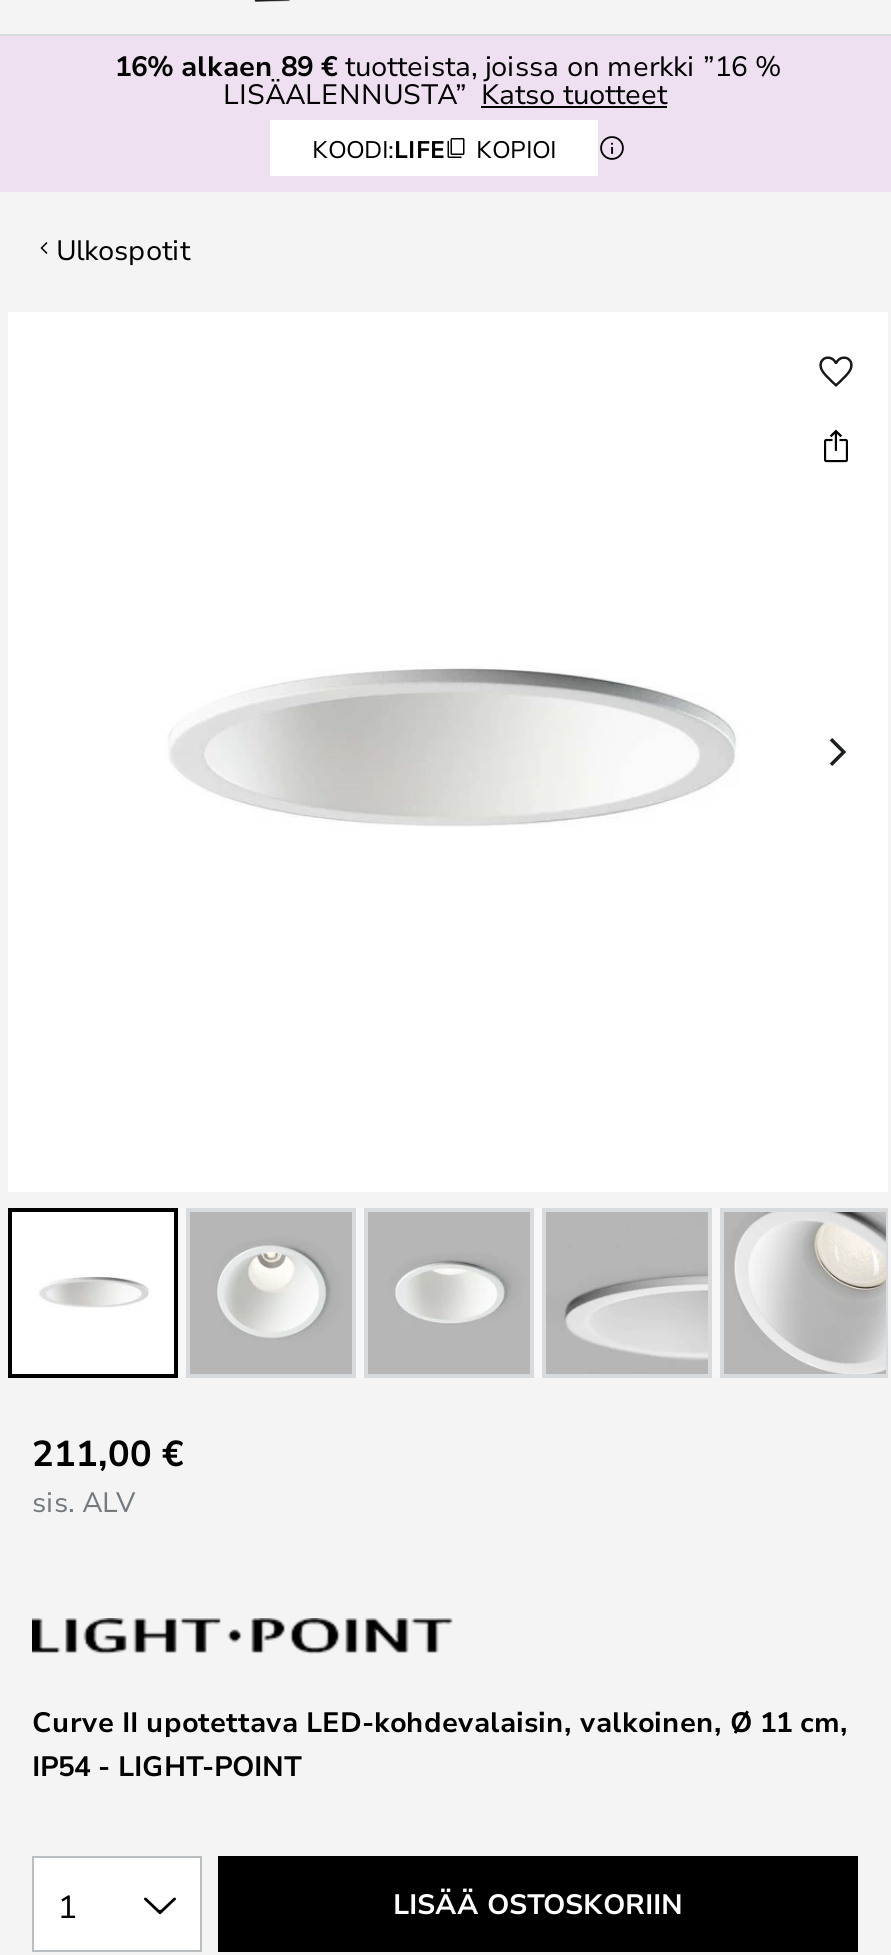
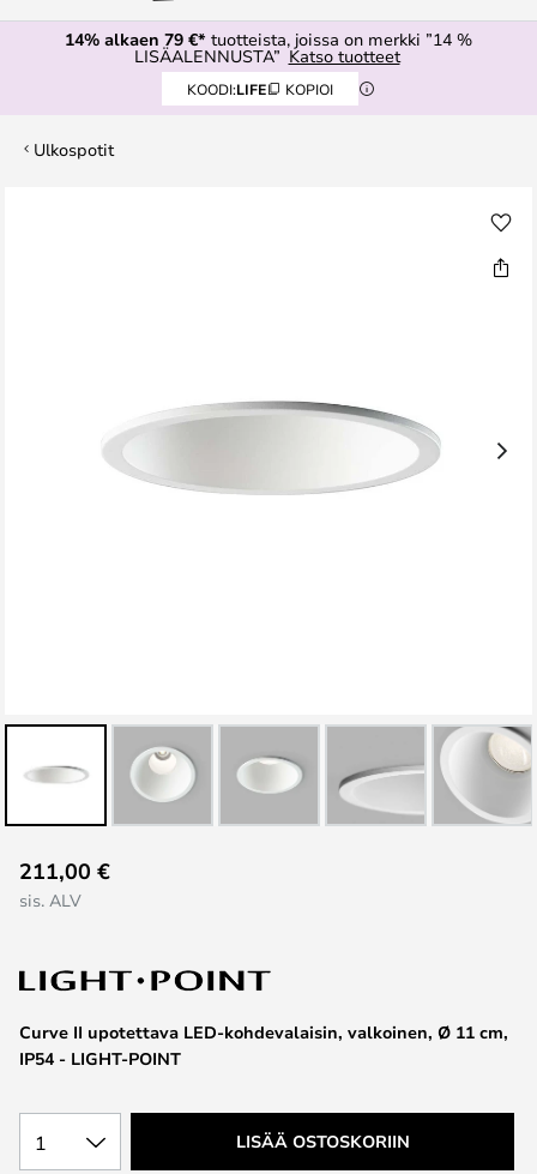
- 16% alkaen 89 €tuotteista, joissa on merkki ”16 %
+ 14% alkaen 79 €* tuotteista, joissa on merkki ”14 %
